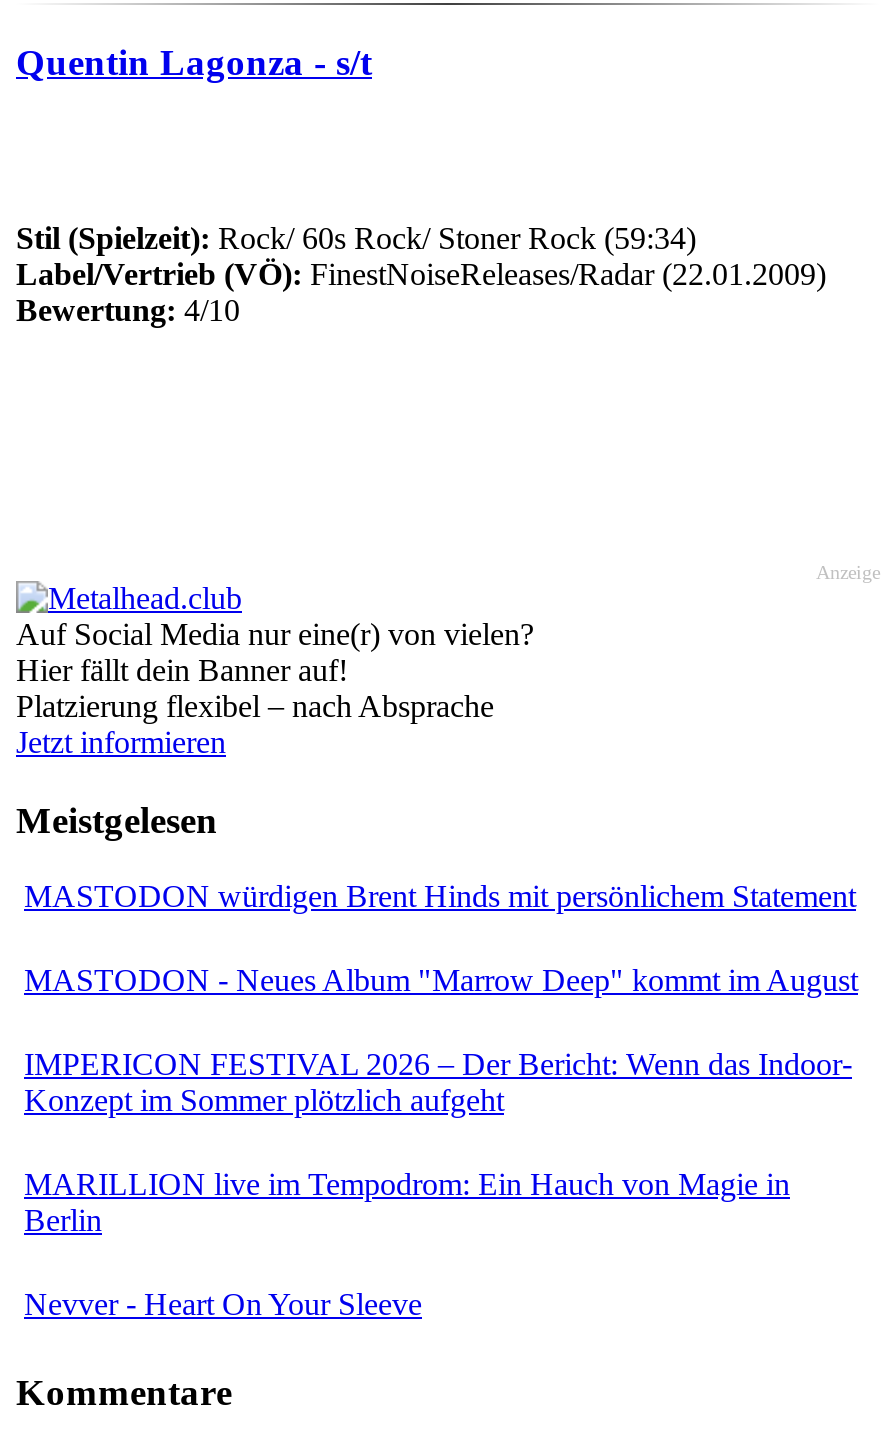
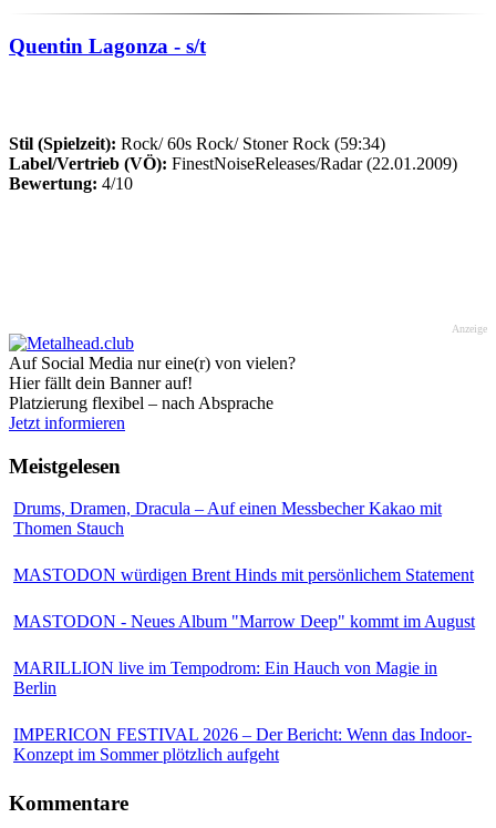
+ Drums, Dramen, Dracula – Auf einen Messbecher Kakao mit
+ Thomen Stauch

moved down: MASTODON würdigen Brent Hinds mit persönlichem Statement | MASTODON - Neues Album "Marrow Deep" kommt im August

moved down: IMPERICON FESTIVAL 2026 – Der Bericht: Wenn das Indoor- | Konzept im Sommer plötzlich aufgeht

- Nevver - Heart On Your Sleeve
